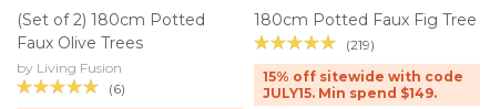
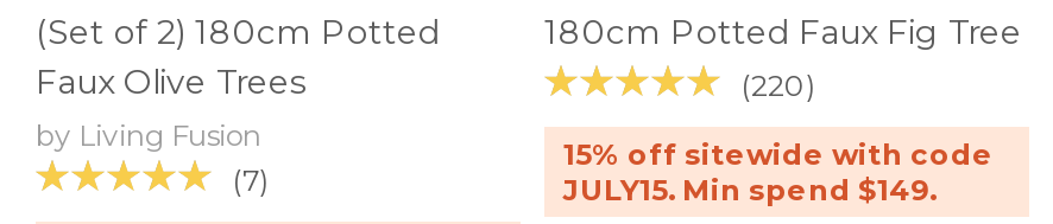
- (219)
+ (220)

- (6)
+ (7)
